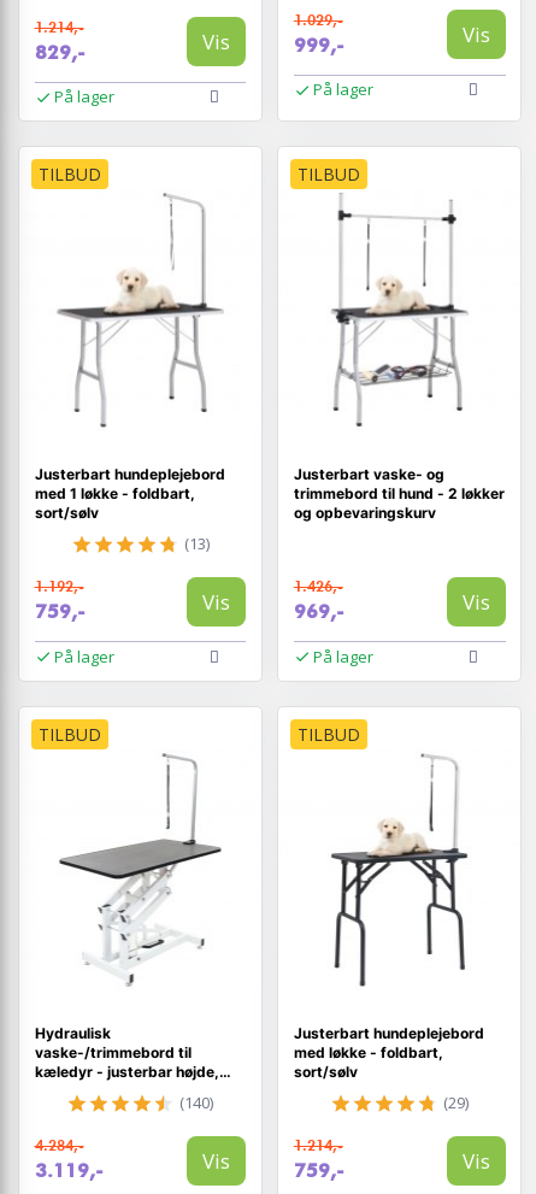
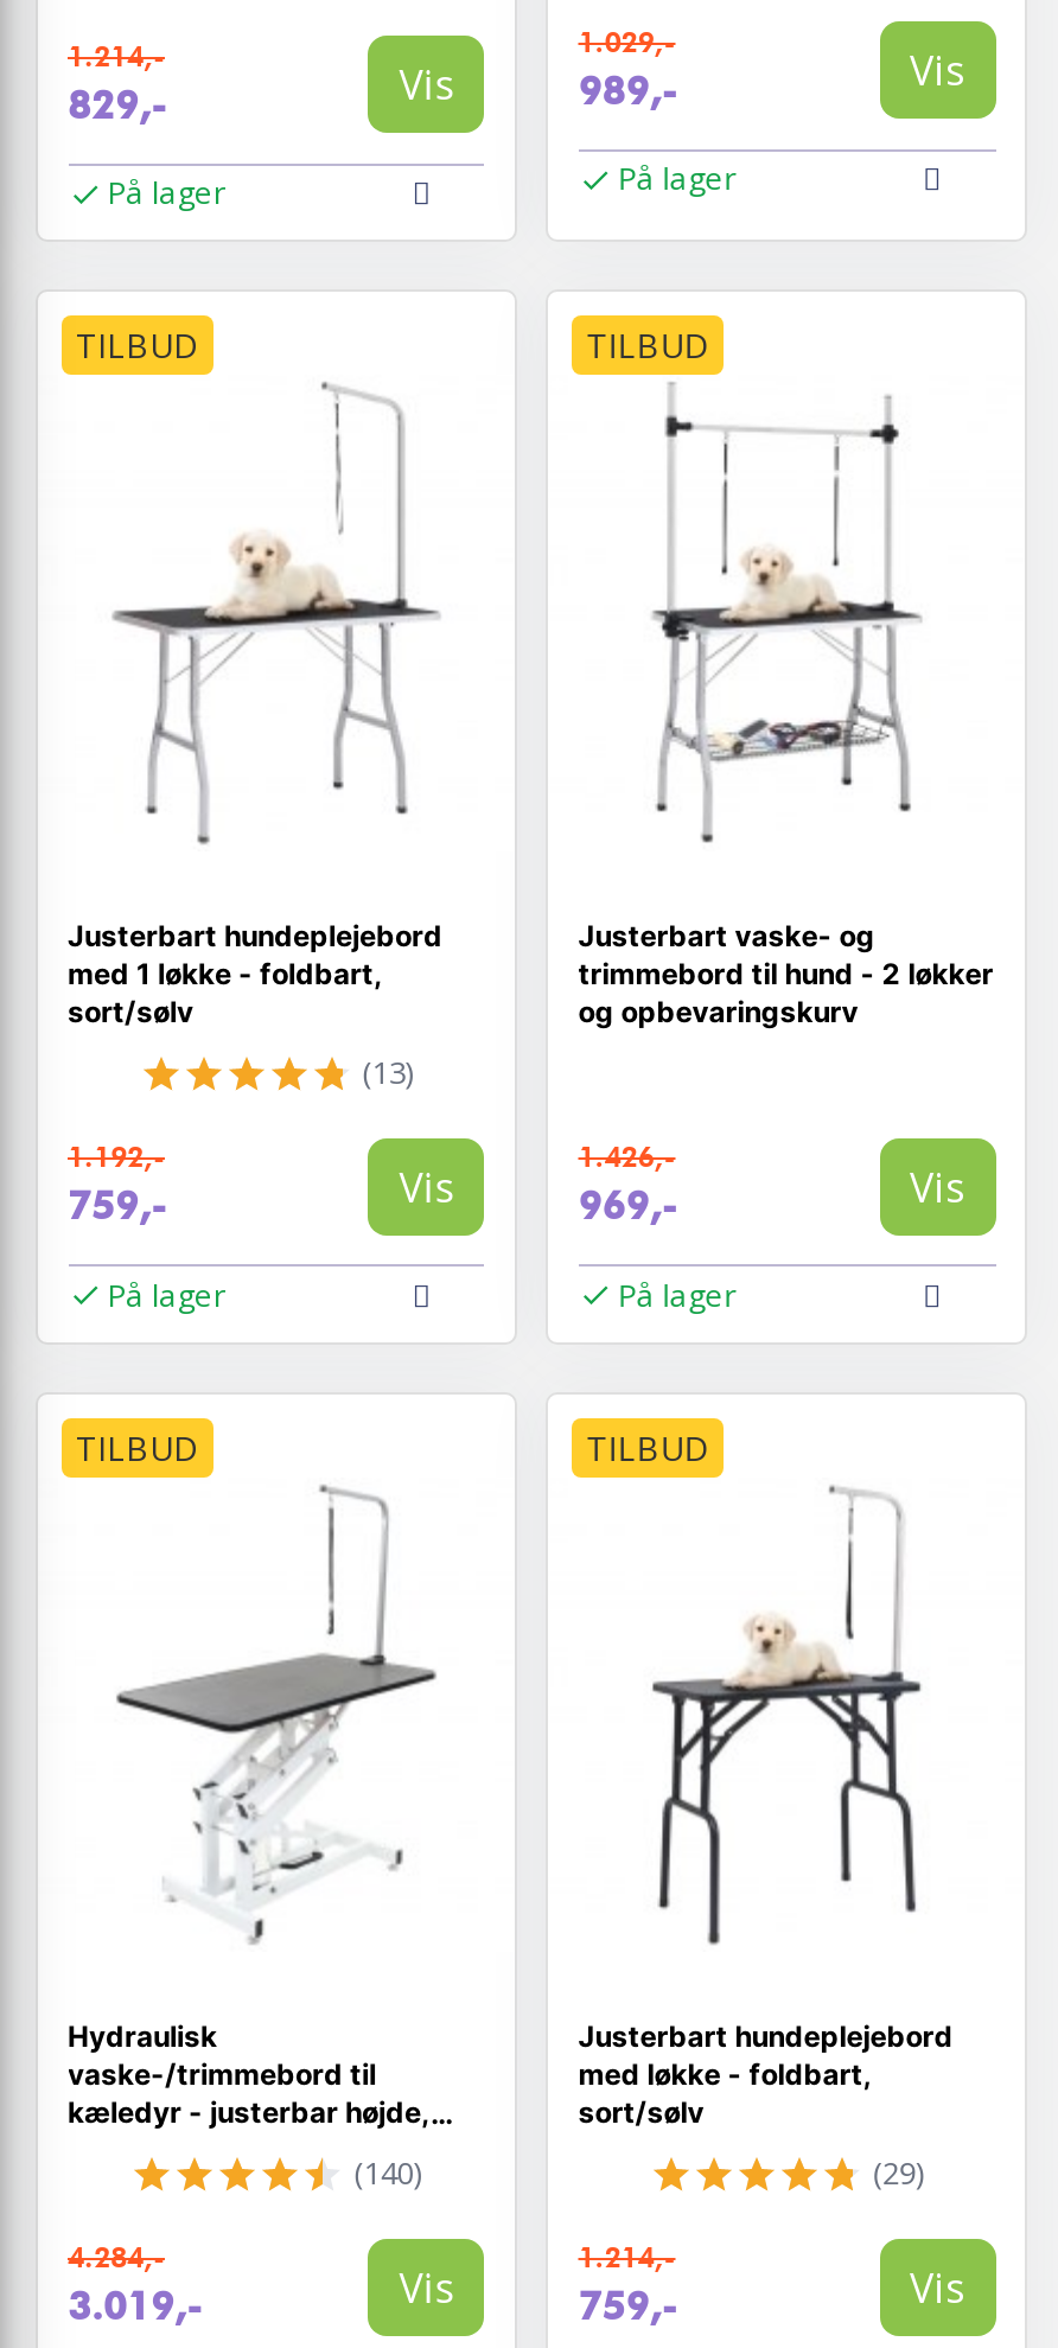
- 999,-
+ 989,-

- 3.119,-
+ 3.019,-
